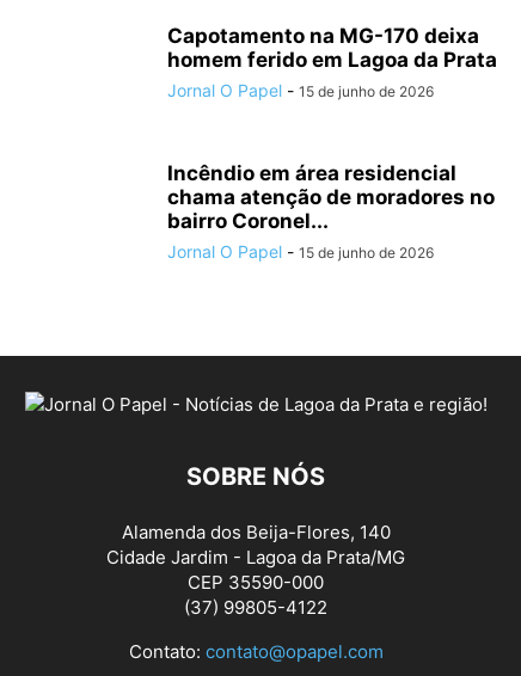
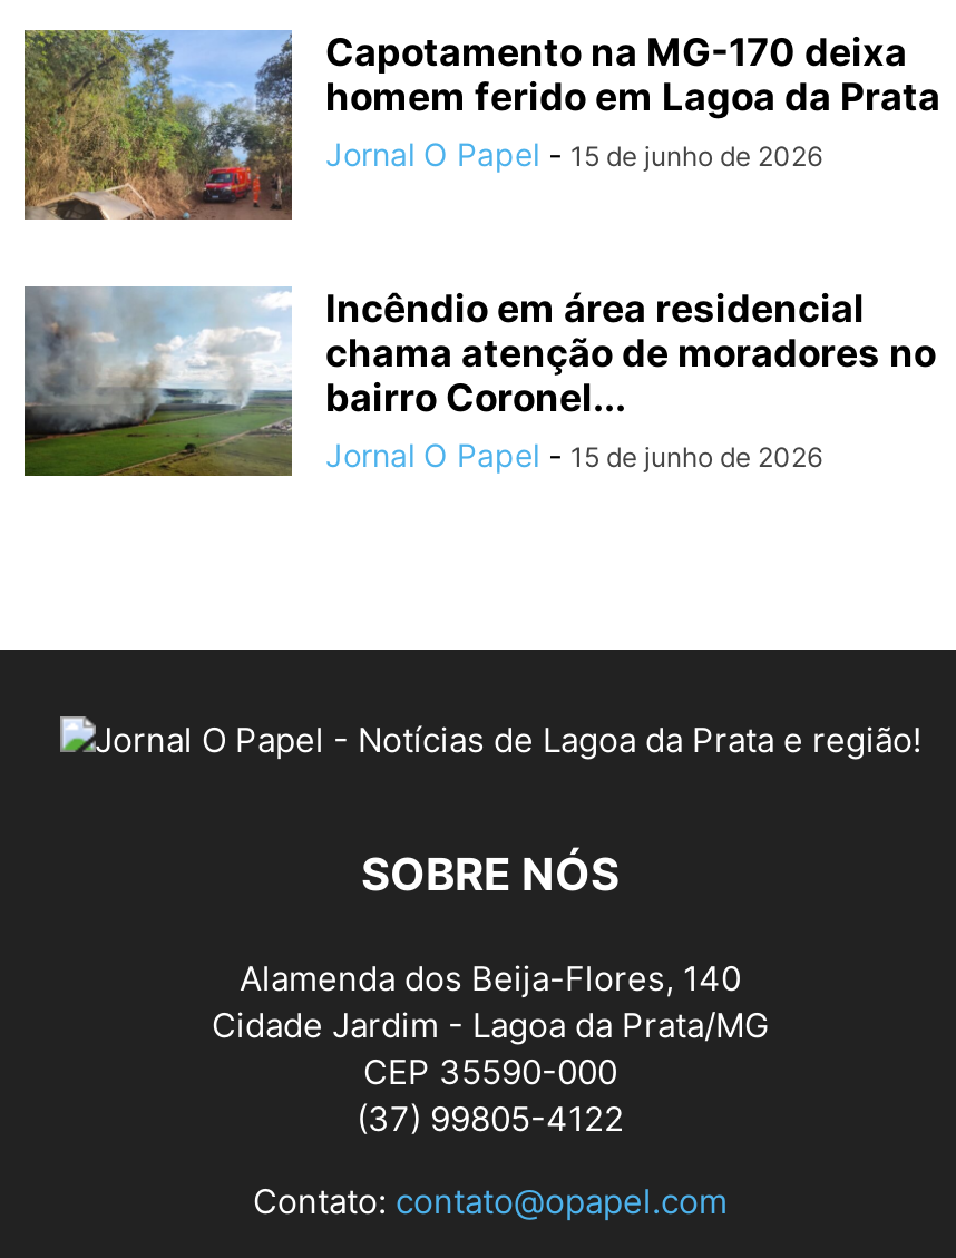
+ [image]

+ [image]
